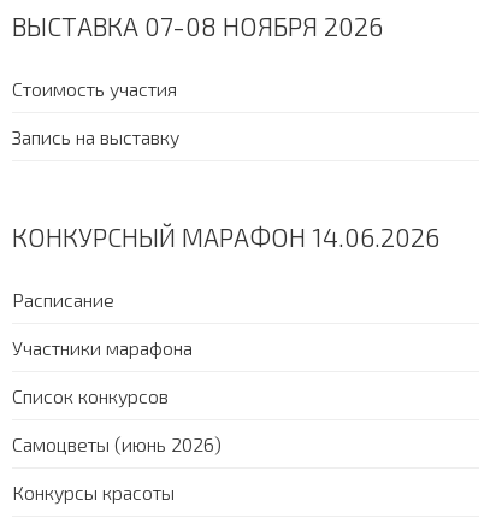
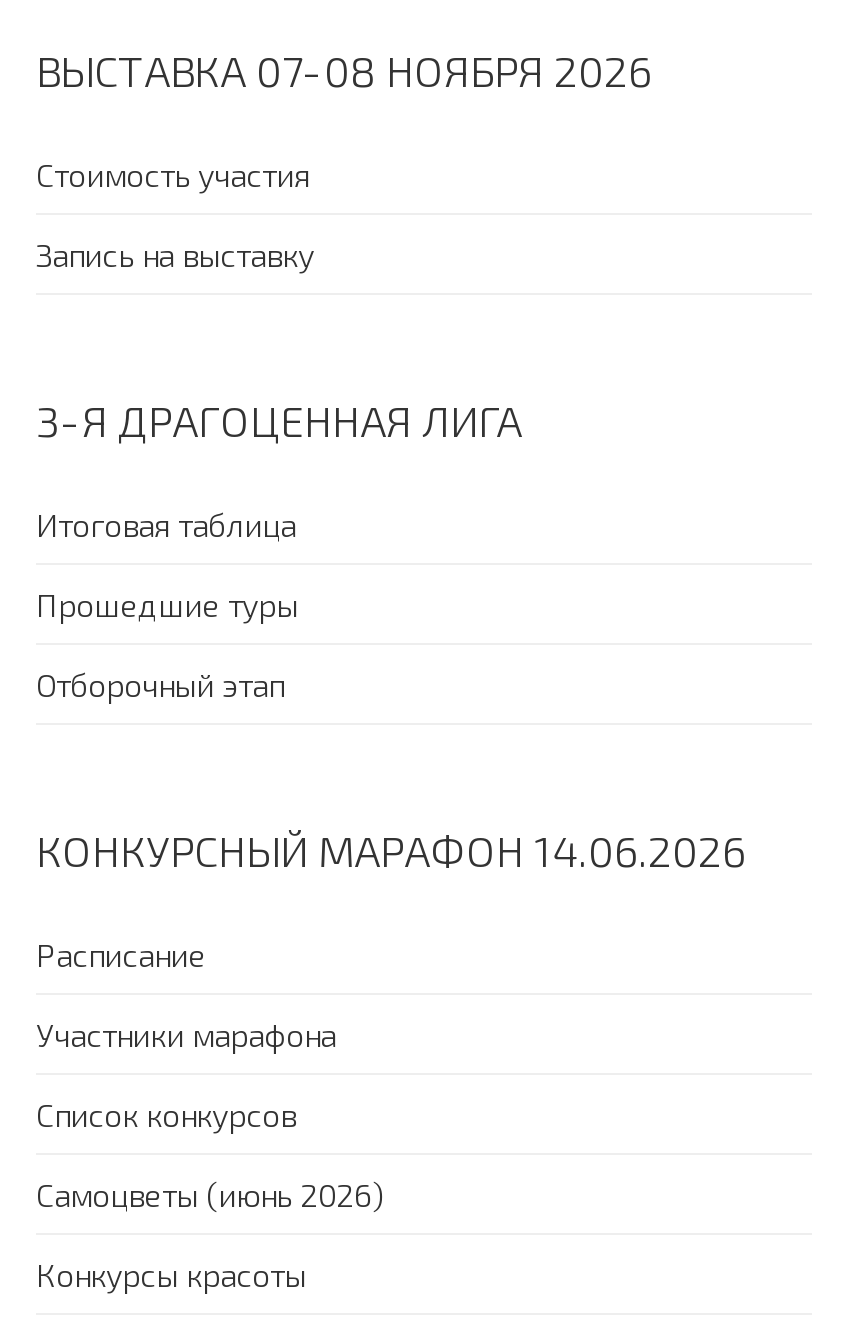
+ 3-Я ДРАГОЦЕННАЯ ЛИГА
+ Итоговая таблица
+ Прошедшие туры
+ Отборочный этап
